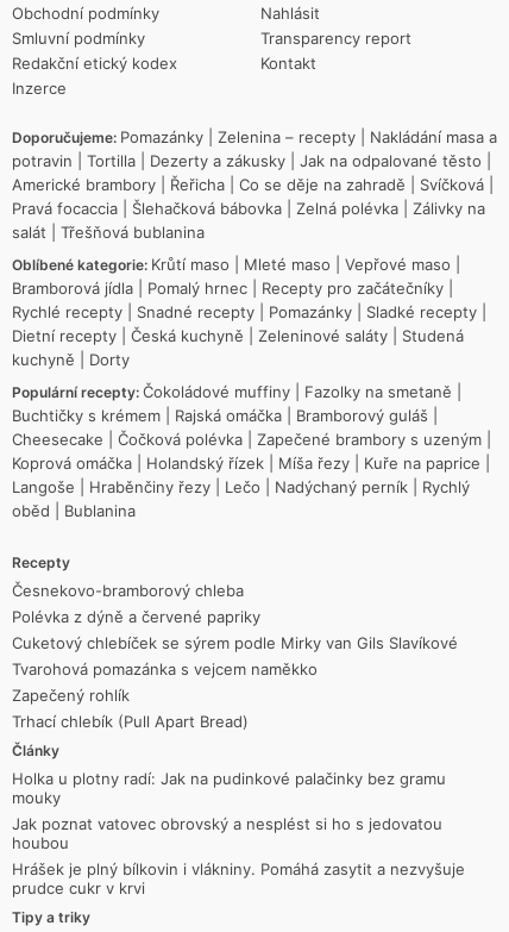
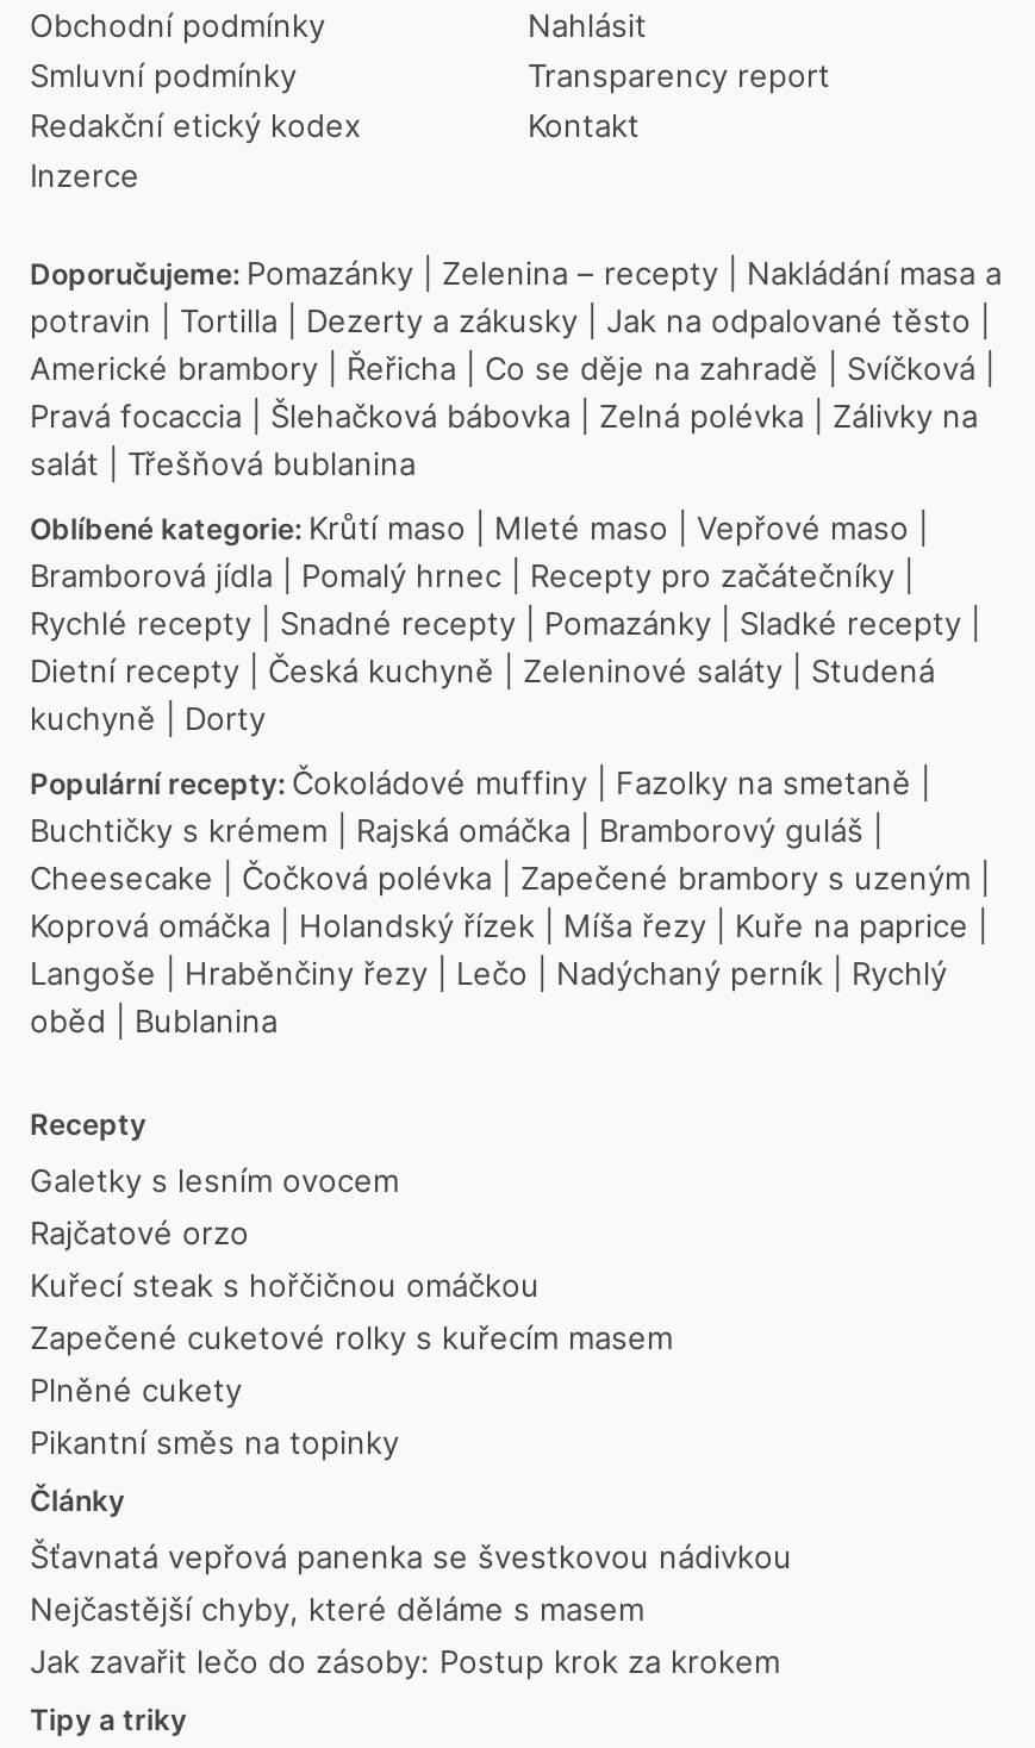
- Česnekovo-bramborový chleba
- Polévka z dýně a červené papriky
- Cuketový chlebíček se sýrem podle Mirky van Gils Slavíkové
- Tvarohová pomazánka s vejcem naměkko
- Zapečený rohlík
- Trhací chlebík (Pull Apart Bread)
+ Galetky s lesním ovocem
+ Rajčatové orzo
+ Kuřecí steak s hořčičnou omáčkou
+ Zapečené cuketové rolky s kuřecím masem
+ Plněné cukety
+ Pikantní směs na topinky

- Holka u plotny radí: Jak na pudinkové palačinky bez gramu
- mouky
- Jak poznat vatovec obrovský a nesplést si ho s jedovatou
- houbou
- Hrášek je plný bílkovin i vlákniny. Pomáhá zasytit a nezvyšuje
- prudce cukr v krvi
+ Šťavnatá vepřová panenka se švestkovou nádivkou
+ Nejčastější chyby, které děláme s masem
+ Jak zavařit lečo do zásoby: Postup krok za krokem
